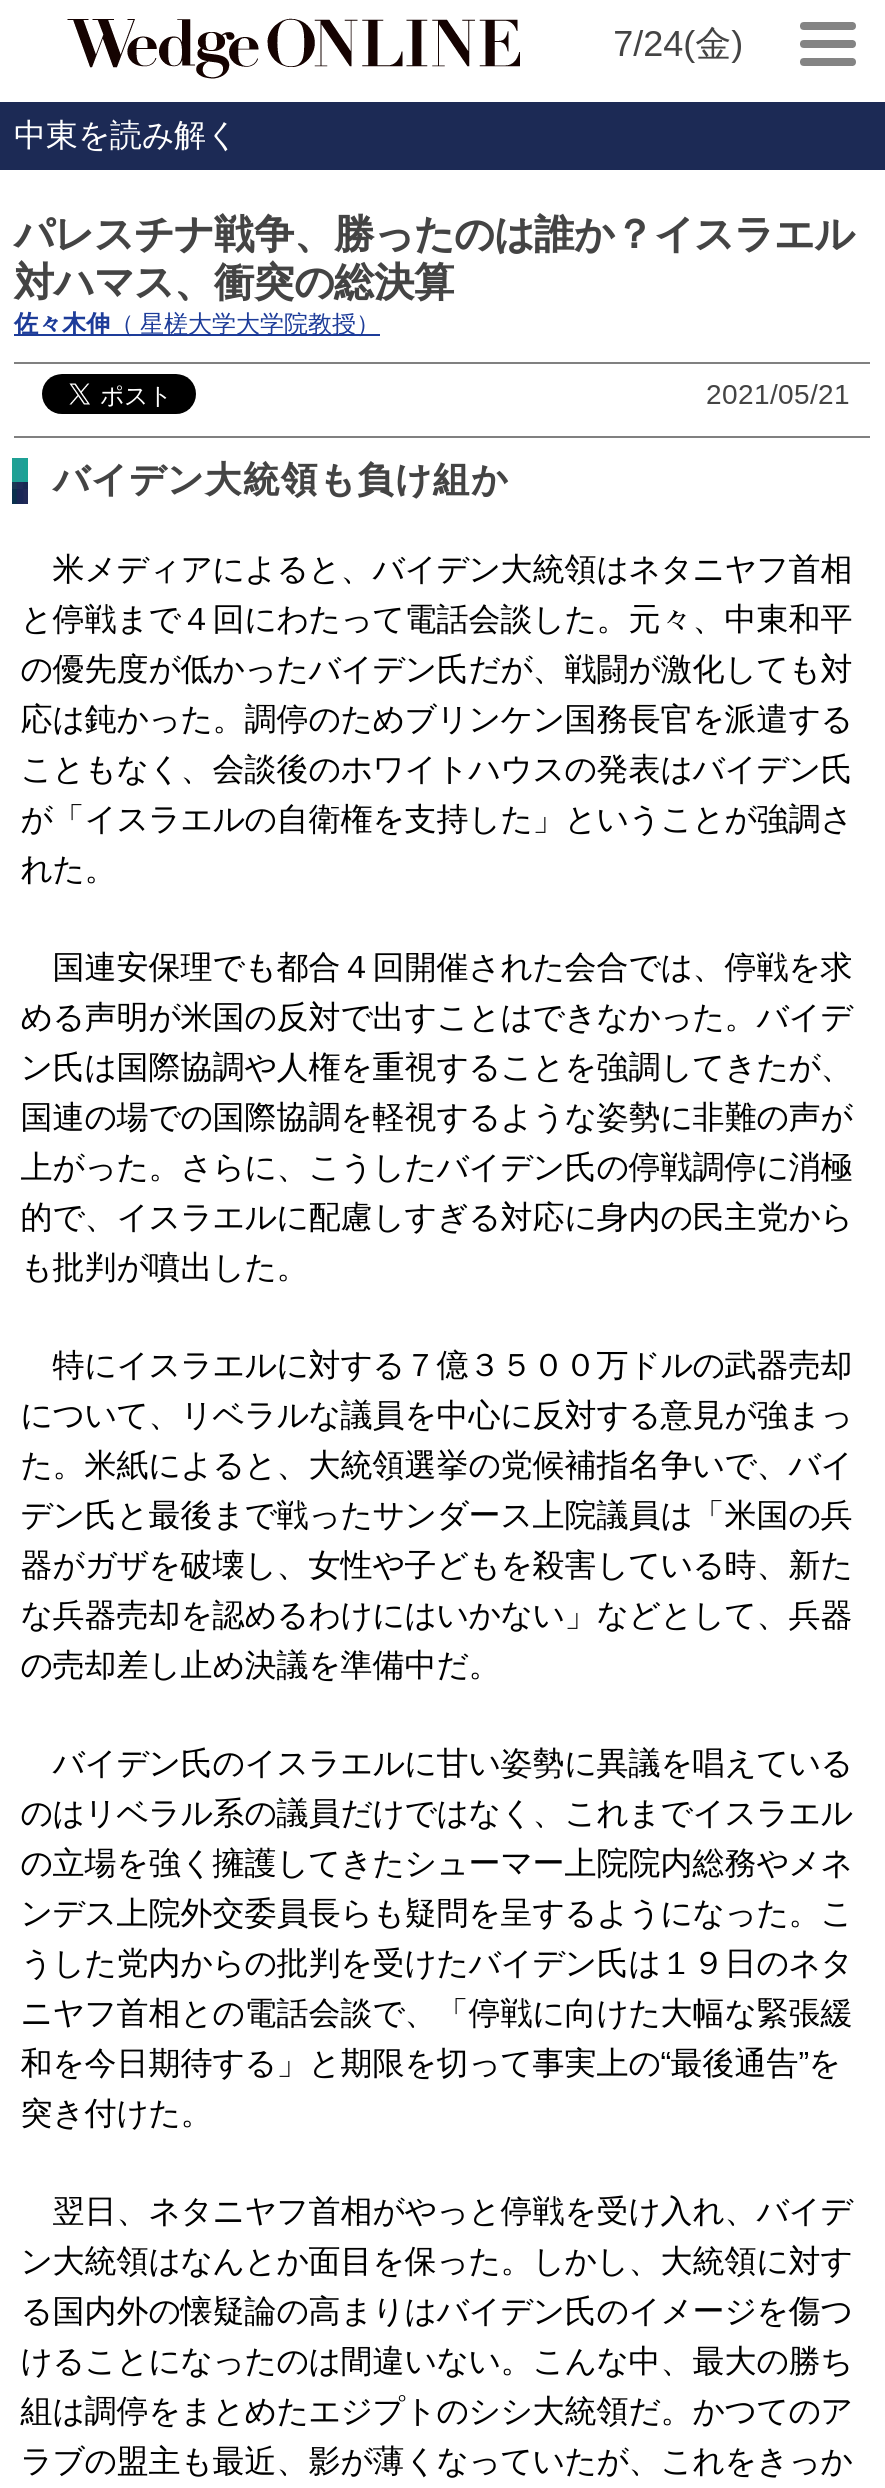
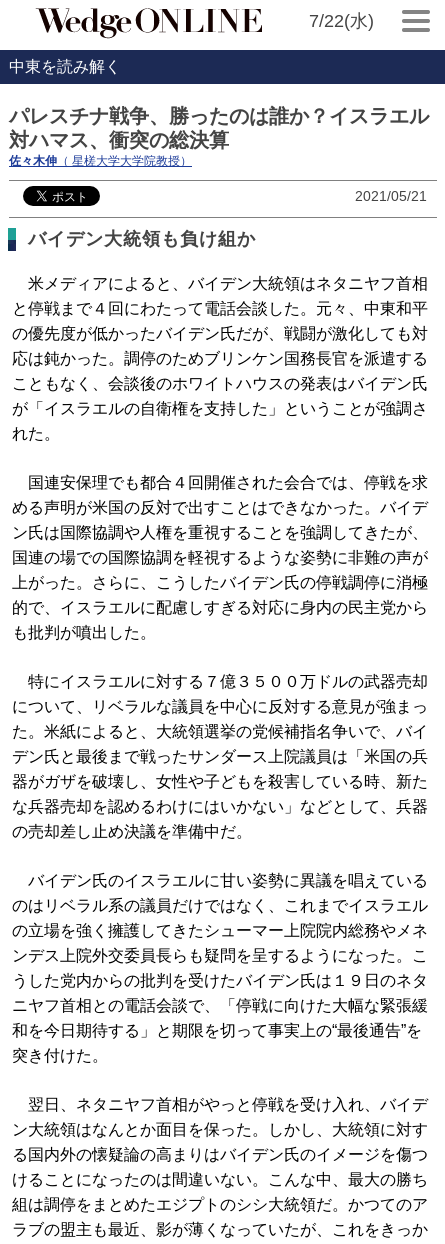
- 7/24(金)
+ 7/22(水)
